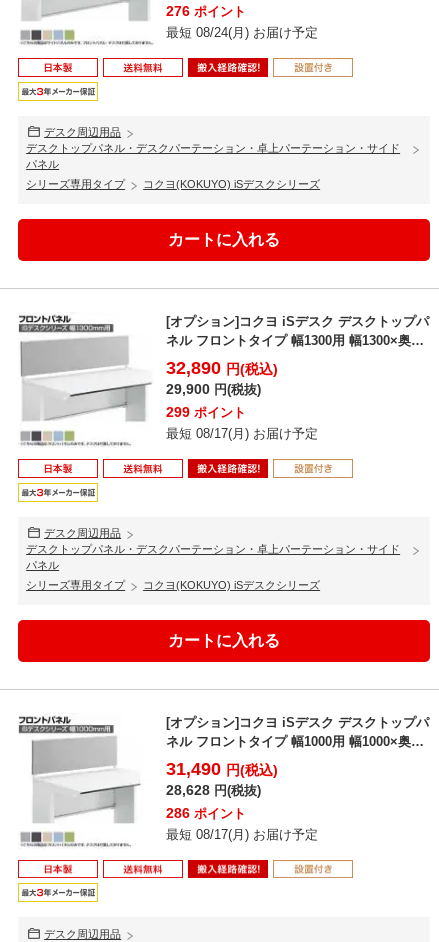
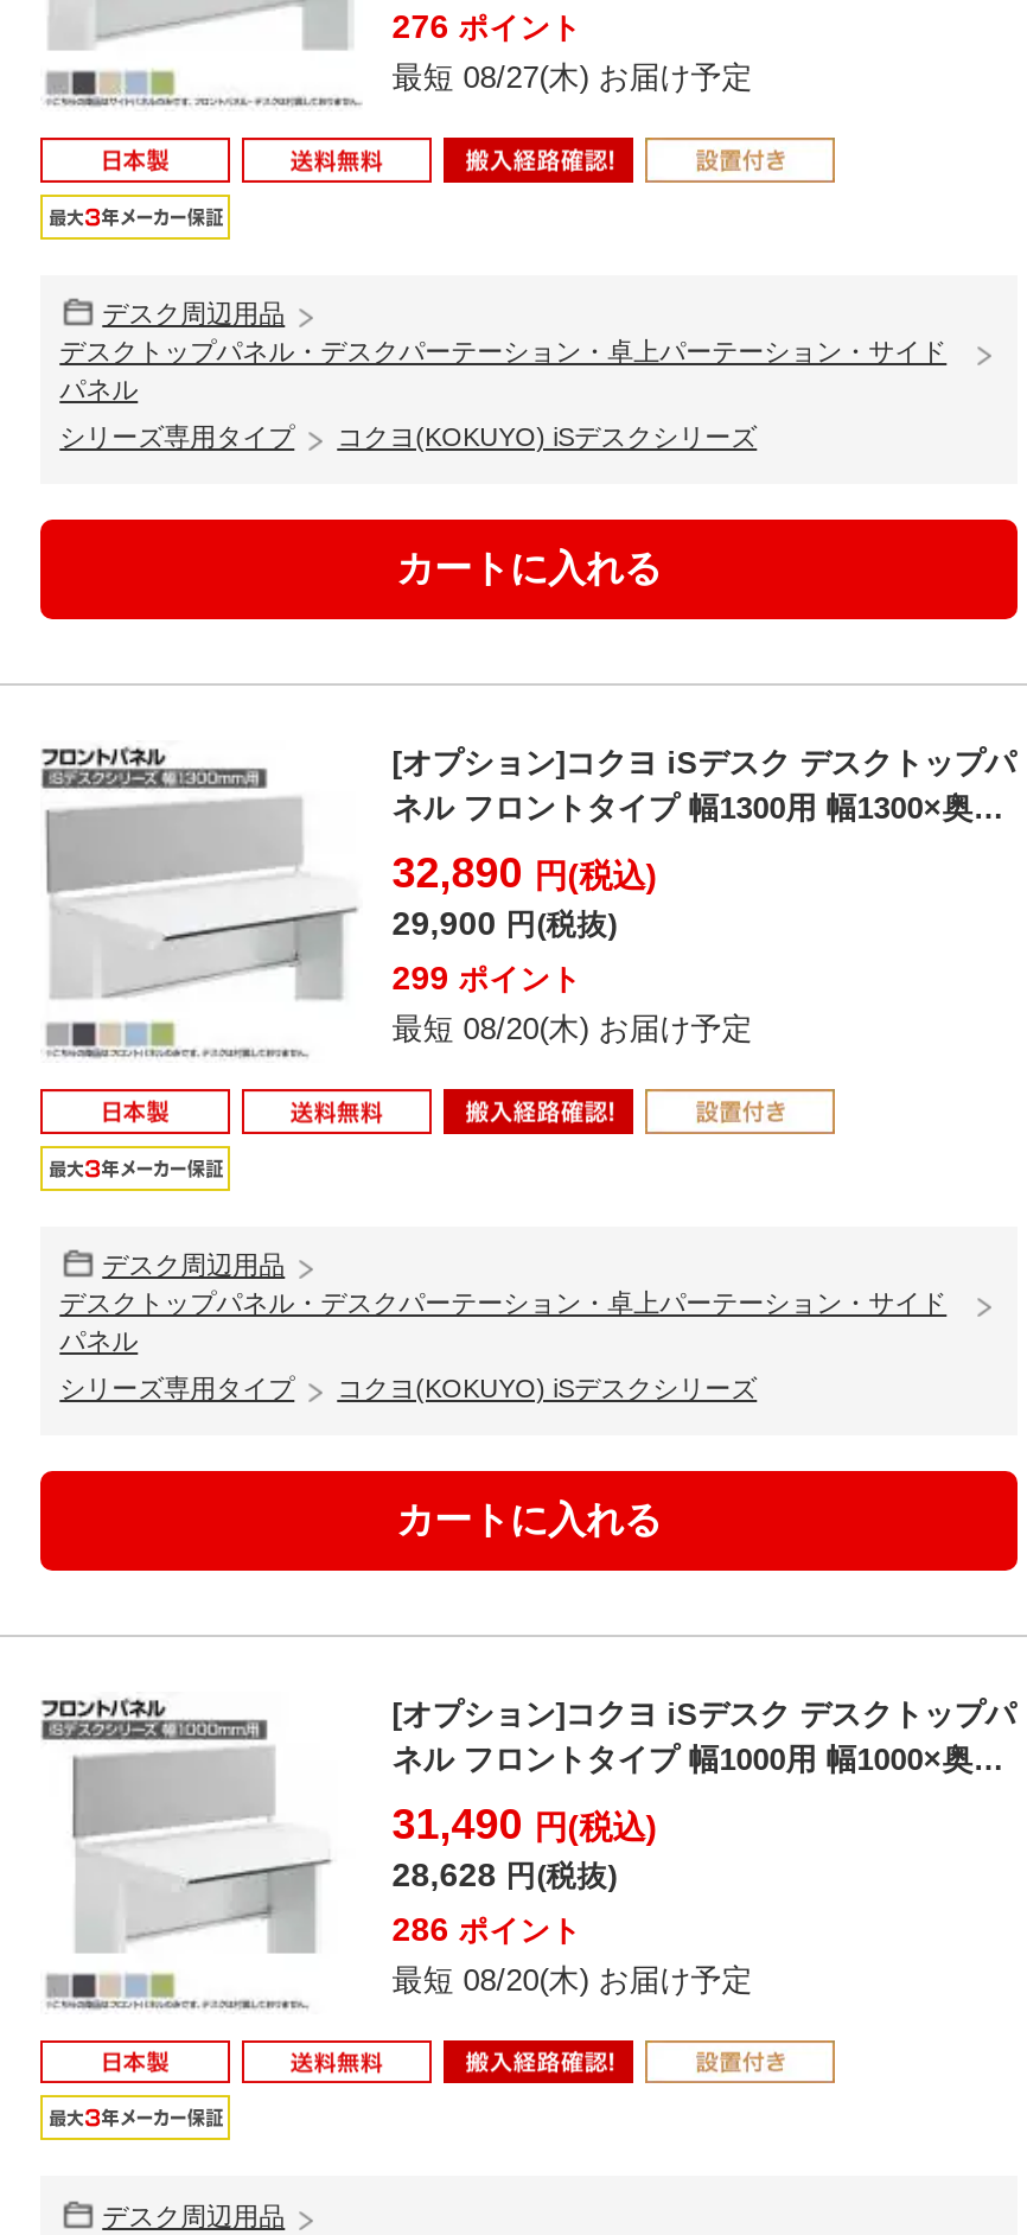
- 最短 08/24(月) お届け予定
+ 最短 08/27(木) お届け予定

- 最短 08/17(月) お届け予定
+ 最短 08/20(木) お届け予定

- 最短 08/17(月) お届け予定
+ 最短 08/20(木) お届け予定
